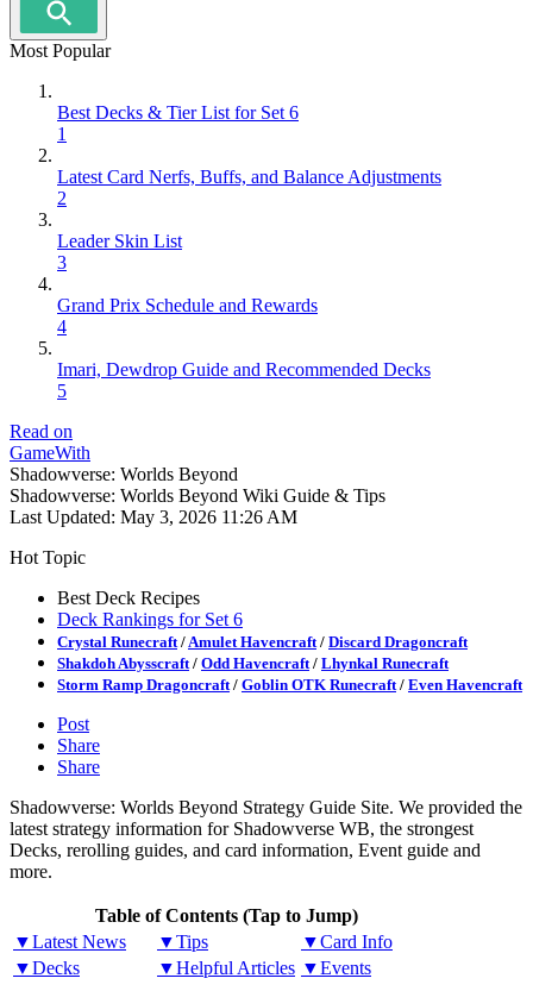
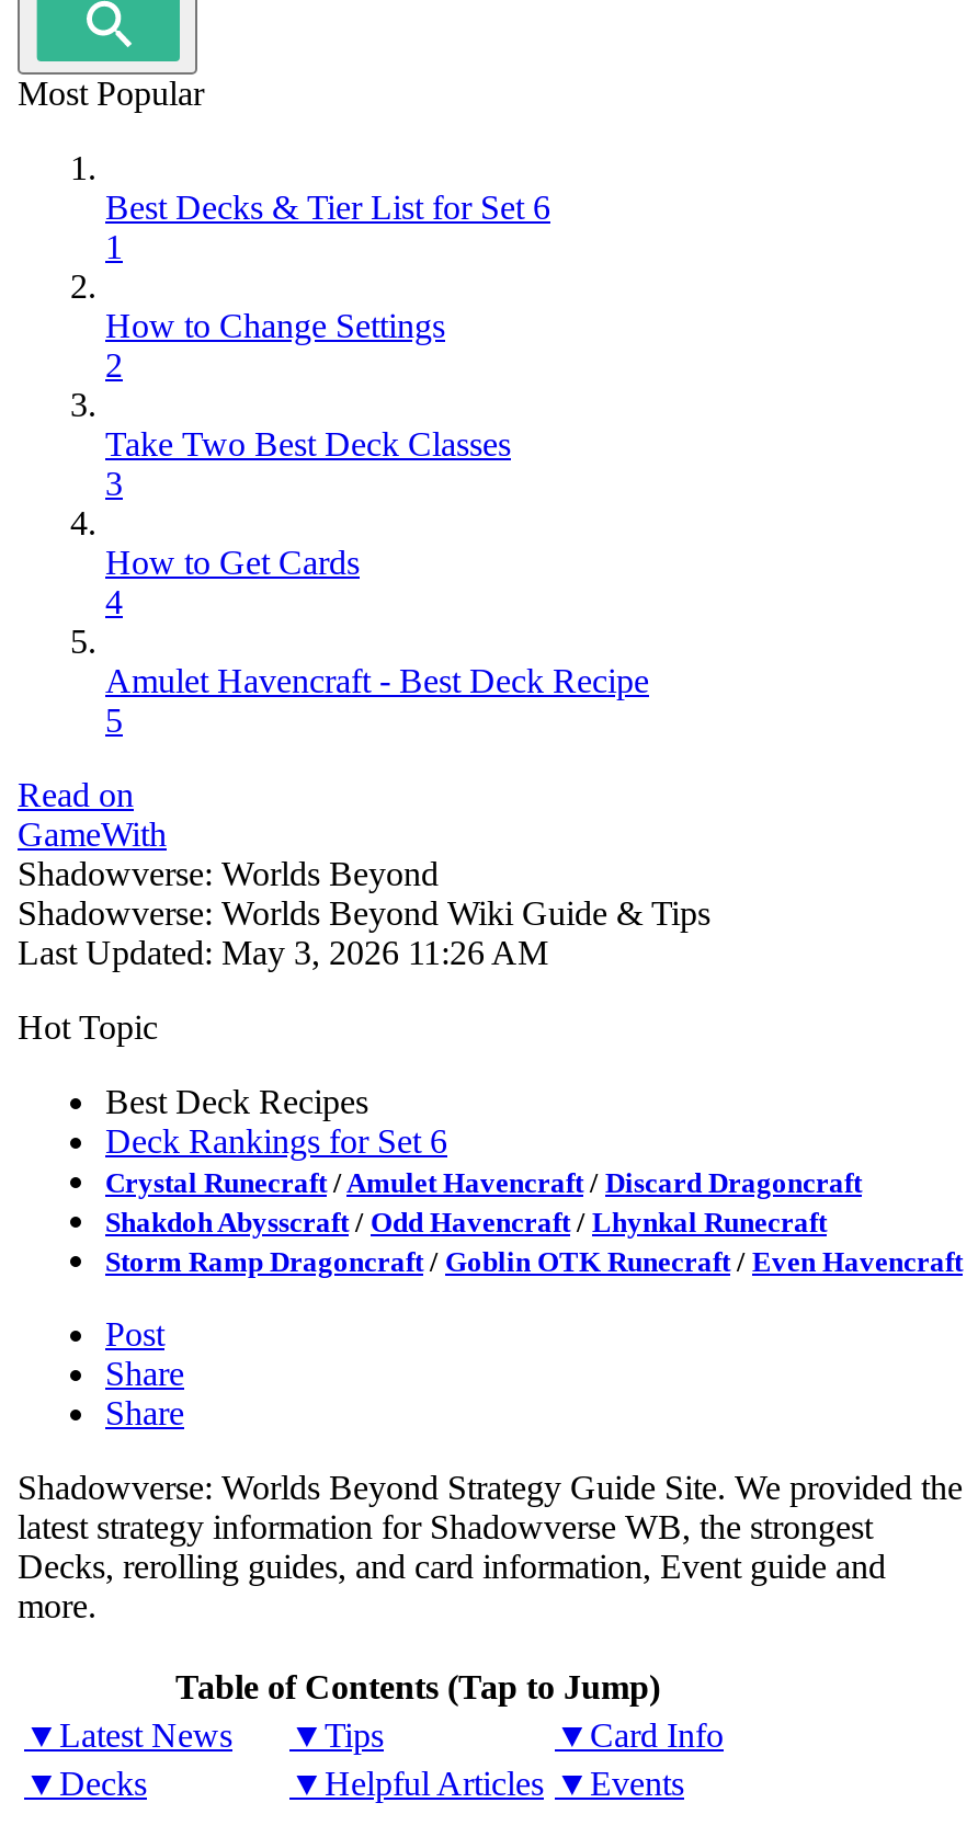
- Latest Card Nerfs, Buffs, and Balance Adjustments
+ How to Change Settings

- Leader Skin List
+ Take Two Best Deck Classes

- Grand Prix Schedule and Rewards
+ How to Get Cards

- Imari, Dewdrop Guide and Recommended Decks
+ Amulet Havencraft - Best Deck Recipe
